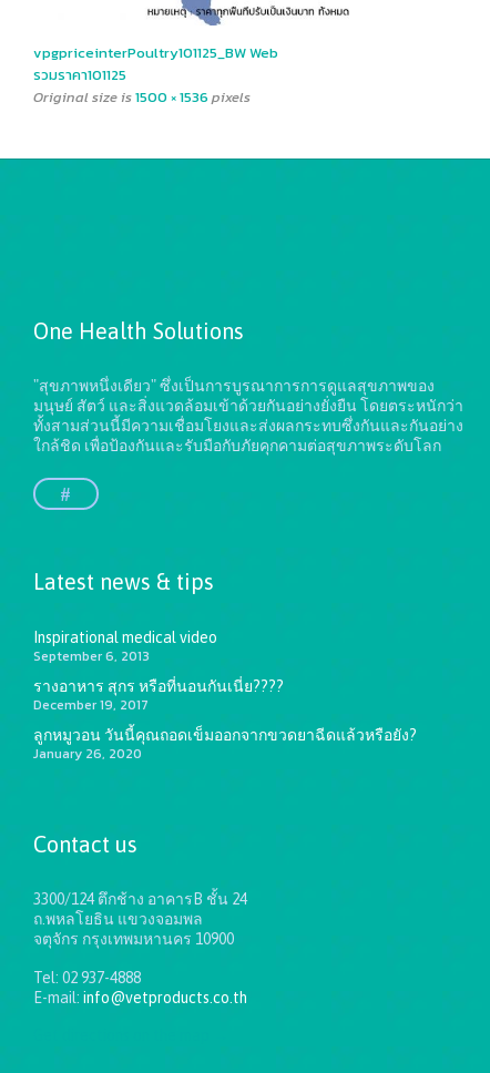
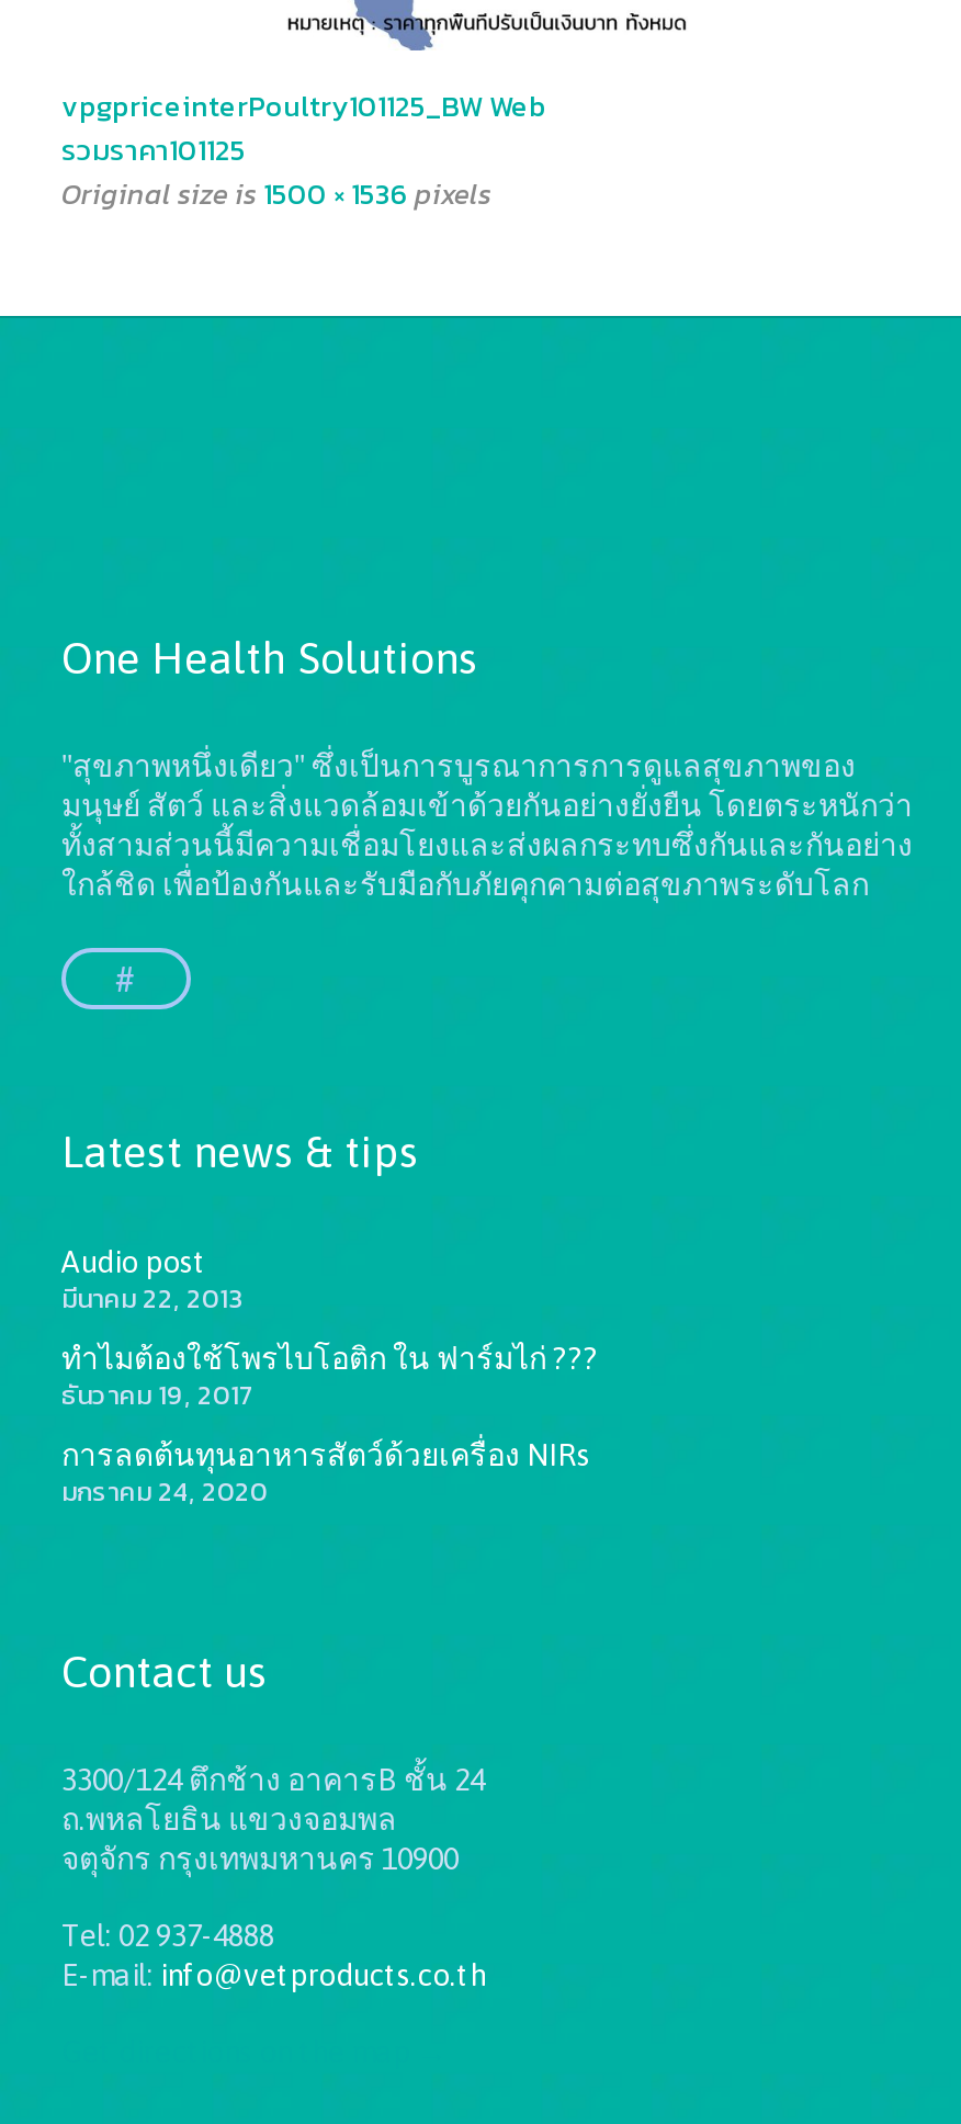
- Inspirational medical video
- September 6, 2013
+ Audio post
+ มีนาคม 22, 2013

- รางอาหาร สุกร หรือที่นอนกันเนี่ย????
- December 19, 2017
+ ทำไมต้องใช้โพรไบโอติก ใน ฟาร์มไก่ ???
+ ธันวาคม 19, 2017

- ลูกหมูวอน วันนี้คุณถอดเข็มออกจากขวดยาฉีดแล้วหรือยัง?
- January 26, 2020
+ การลดต้นทุนอาหารสัตว์ด้วยเครื่อง NIRs
+ มกราคม 24, 2020
